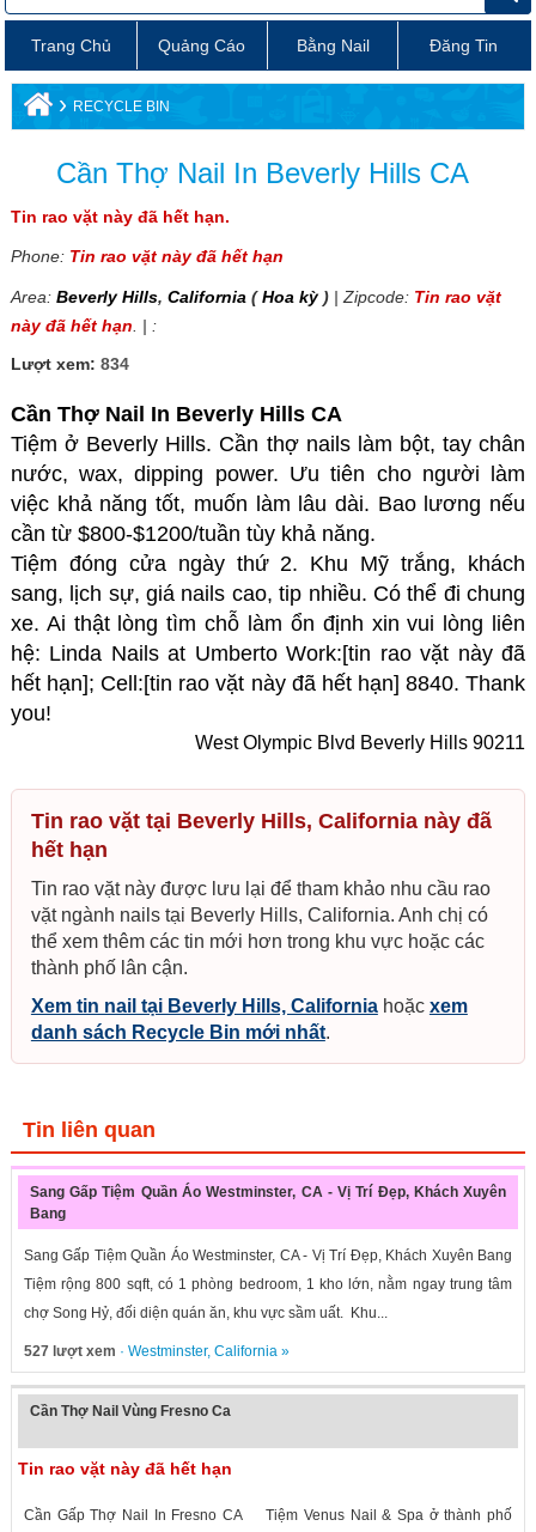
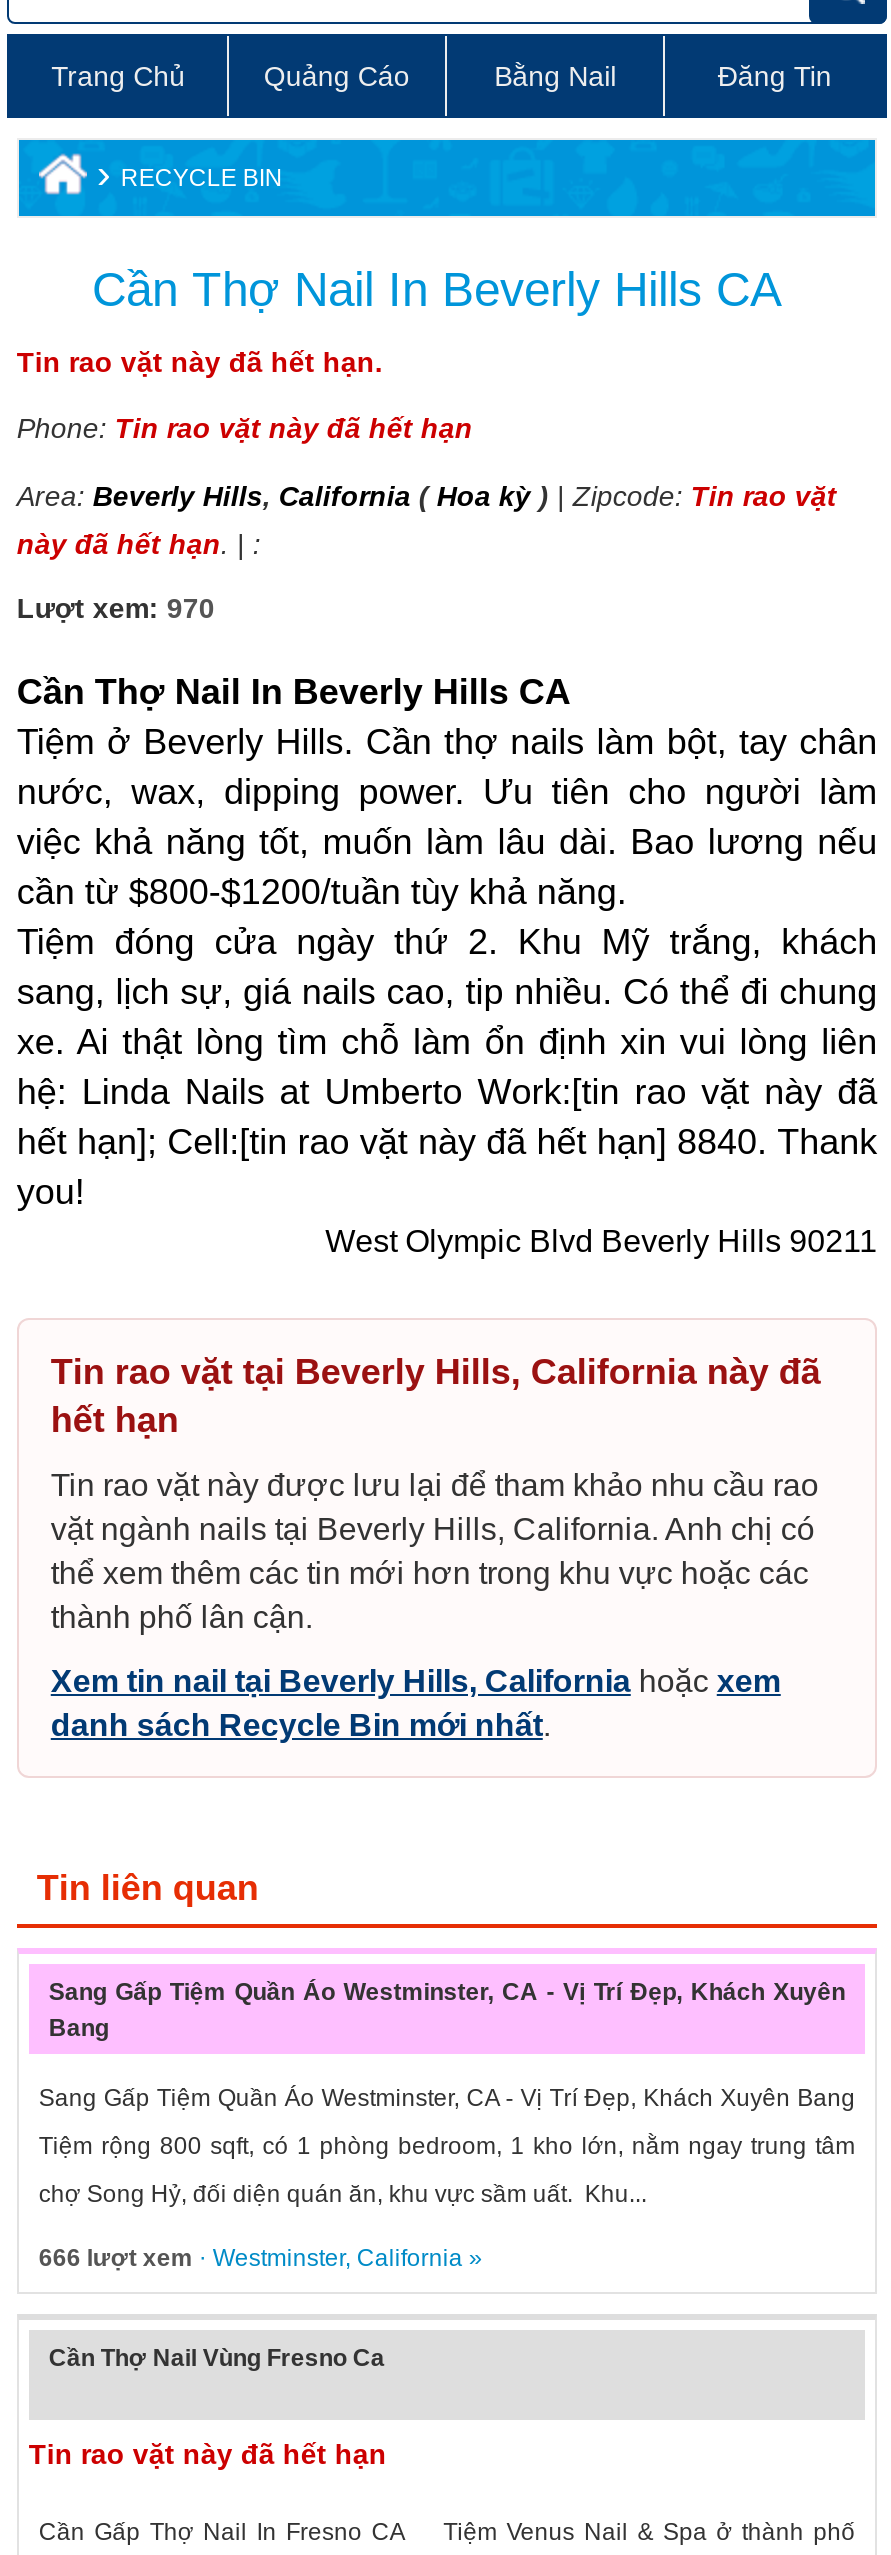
- Lượt xem: 834
+ Lượt xem: 970

- 527 lượt xem · Westminster, California»
+ 666 lượt xem · Westminster, California»
